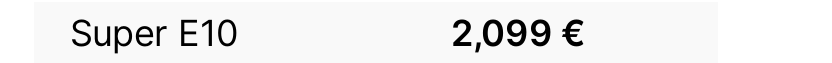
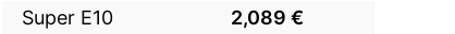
- 2,099 €
+ 2,089 €
